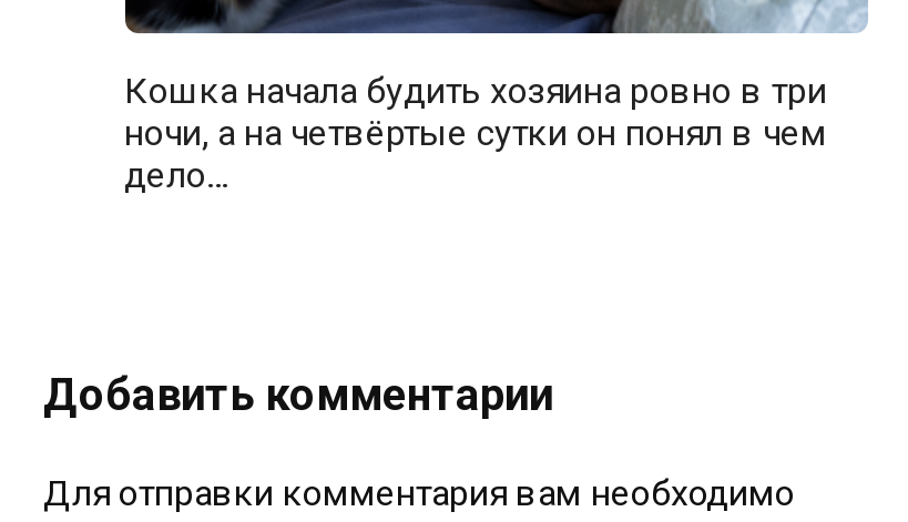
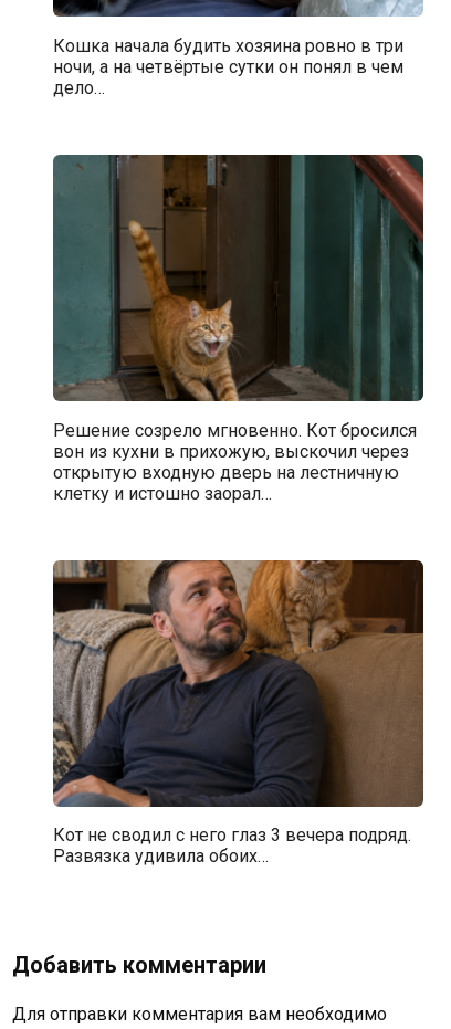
+ [image]
+ Решение созрело мгновенно. Кот бросился
+ вон из кухни в прихожую, выскочил через
+ открытую входную дверь на лестничную
+ клетку и истошно заорал…

+ [image]
+ Кот не сводил с него глаз 3 вечера подряд.
+ Развязка удивила обоих…
